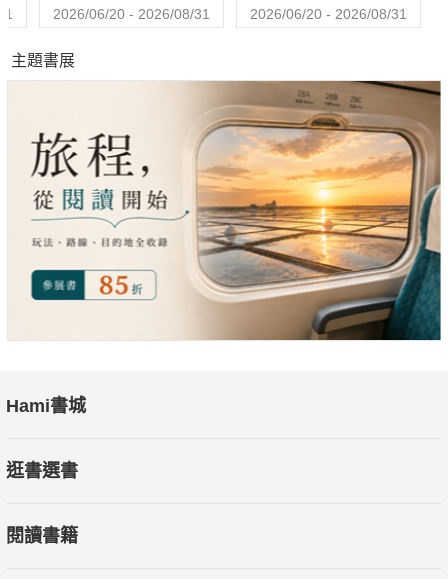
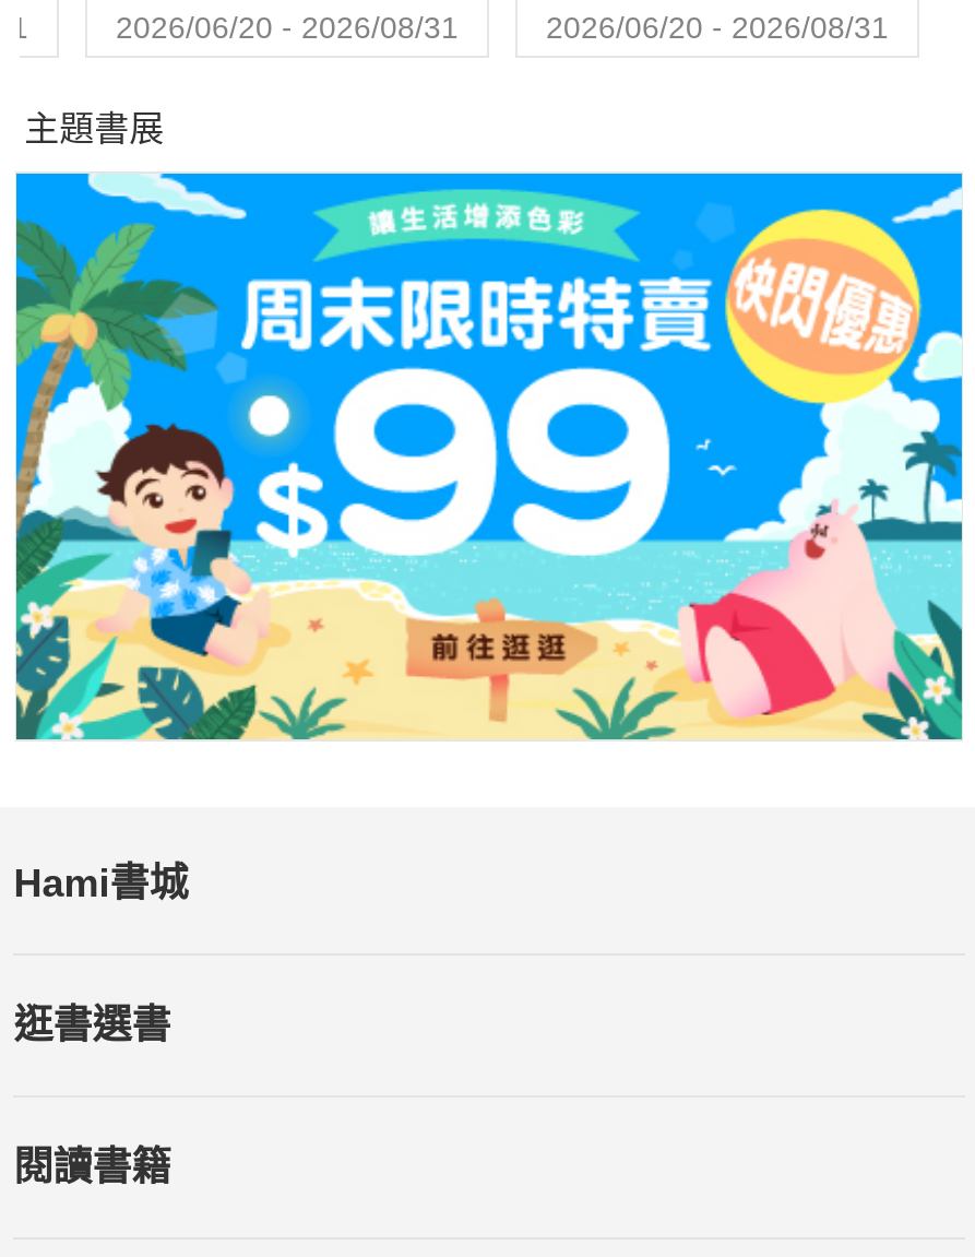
- [image]
+ [image]
